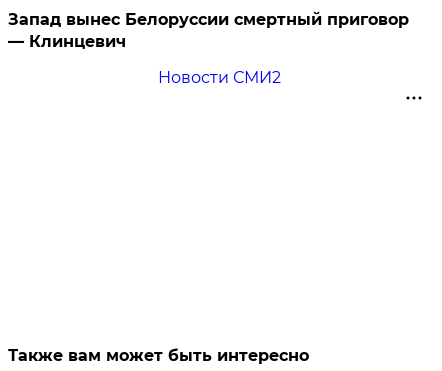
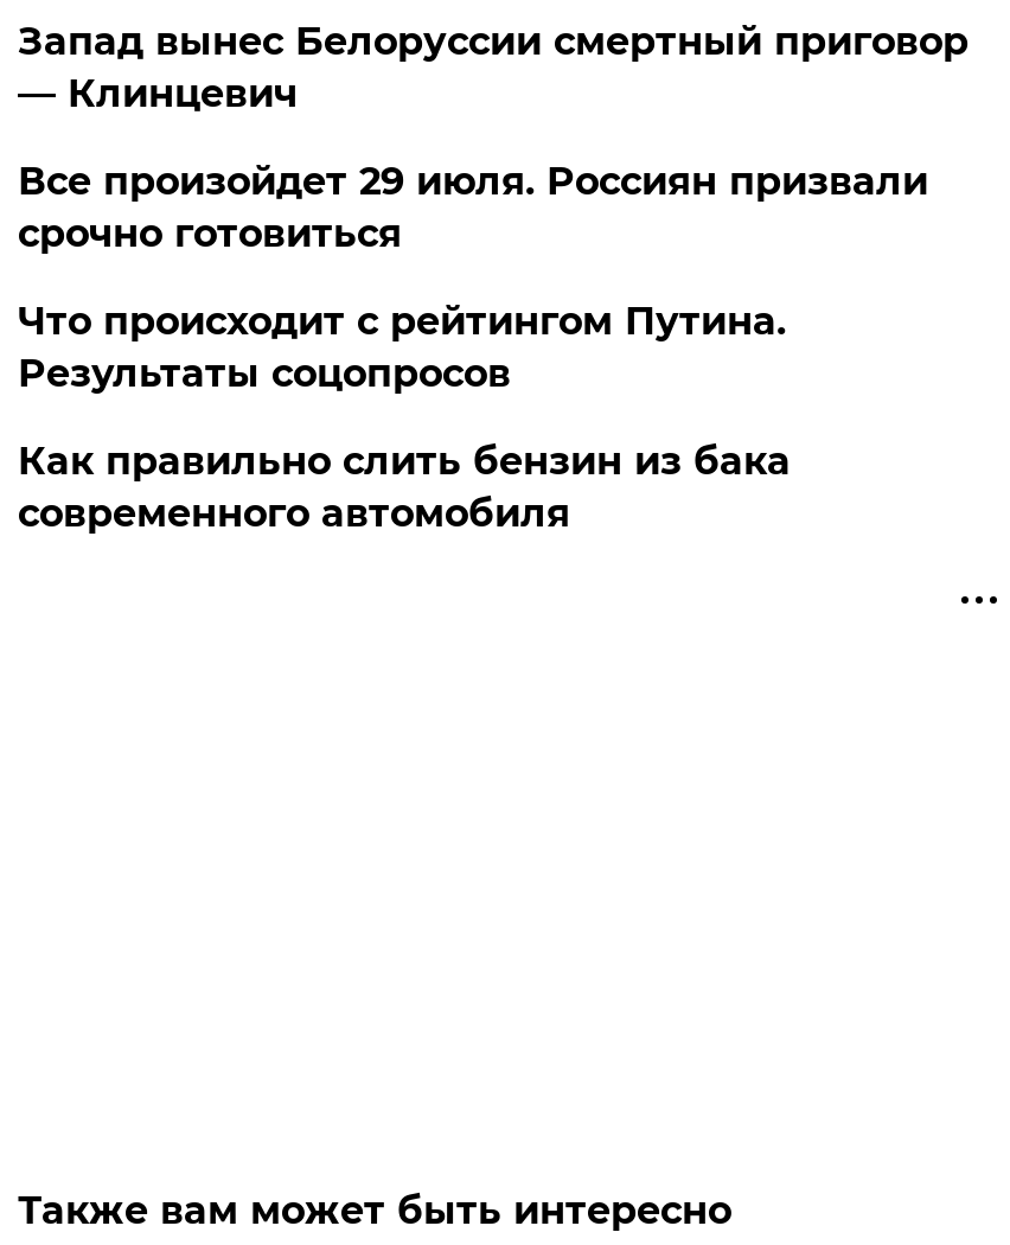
- Новости СМИ2
+ Все произойдет 29 июля. Россиян призвали
+ срочно готовиться
+ Что происходит с рейтингом Путина.
+ Результаты соцопросов
+ Как правильно слить бензин из бака
+ современного автомобиля
